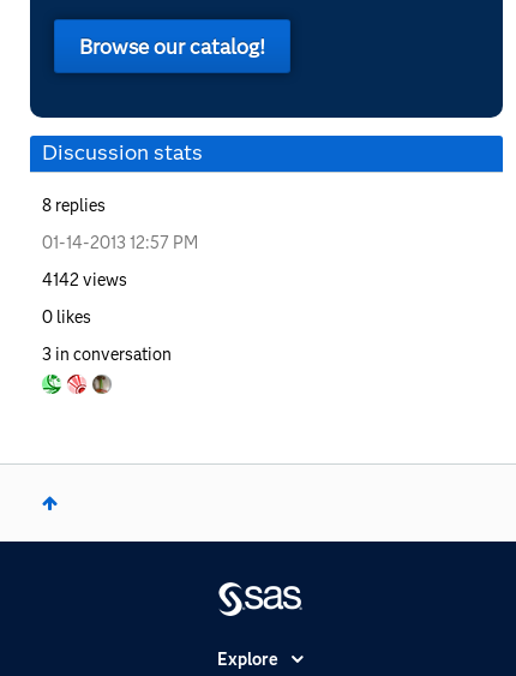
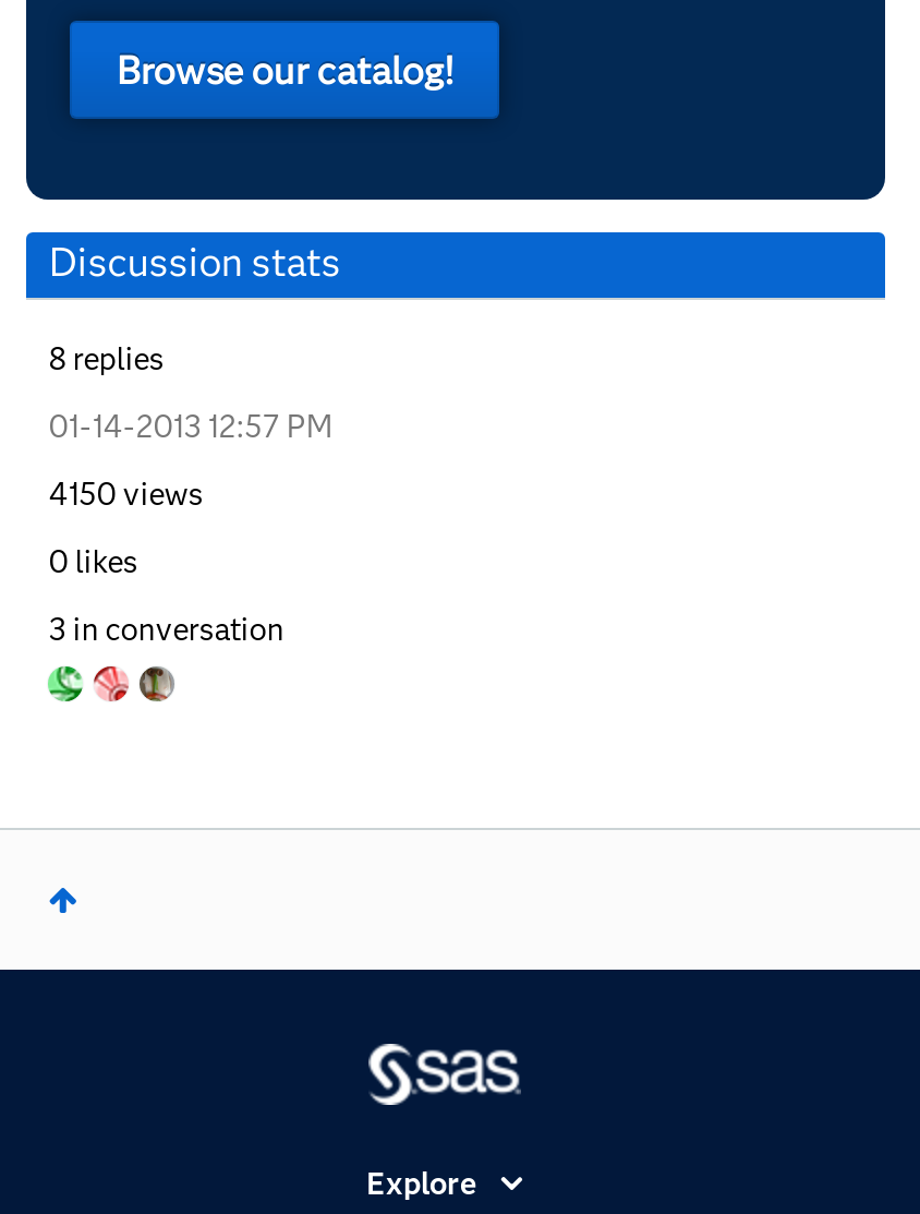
- 4142 views
+ 4150 views
